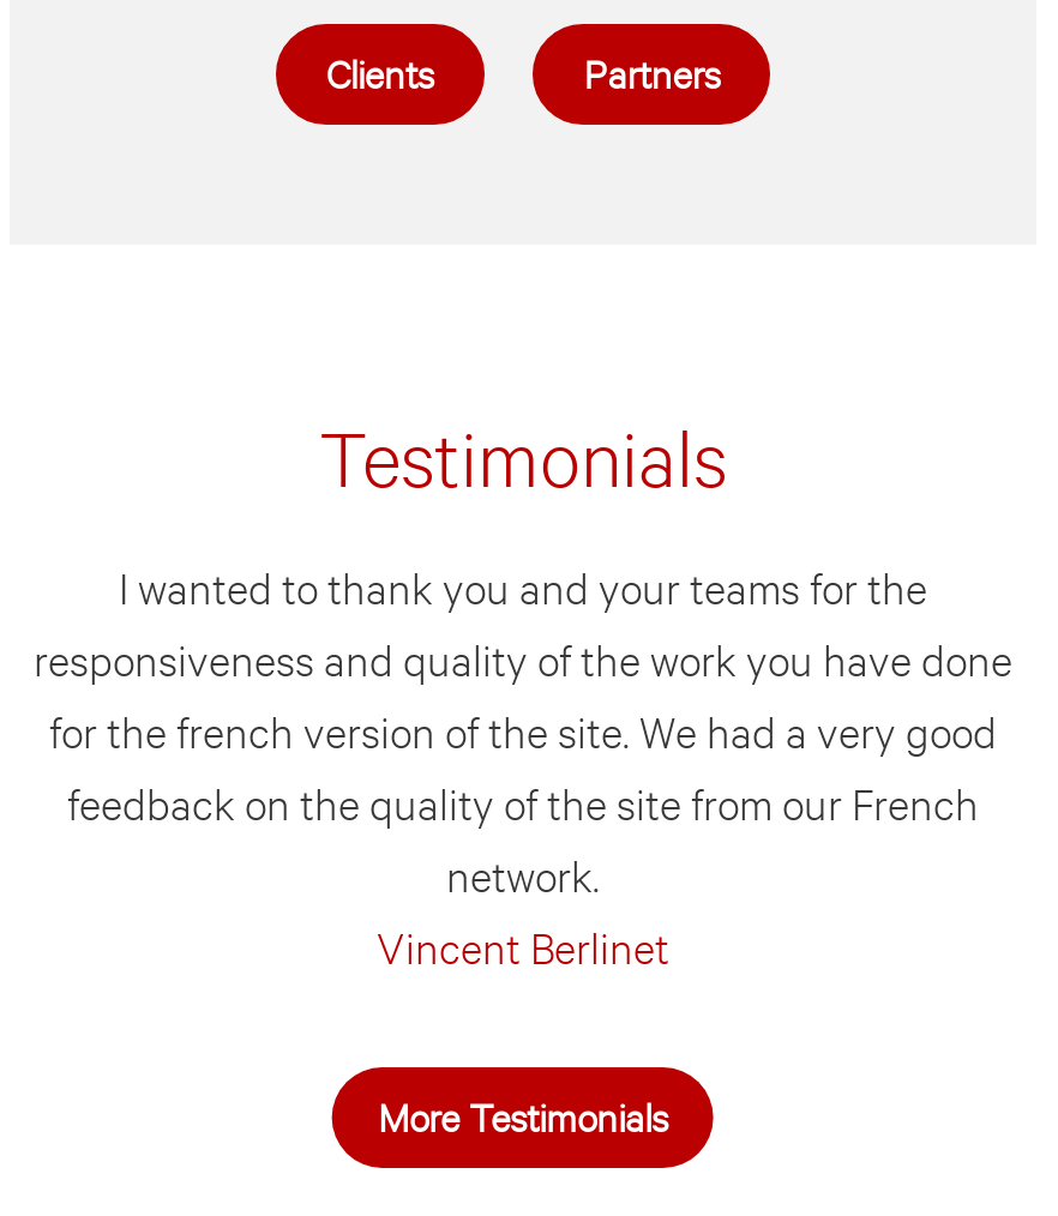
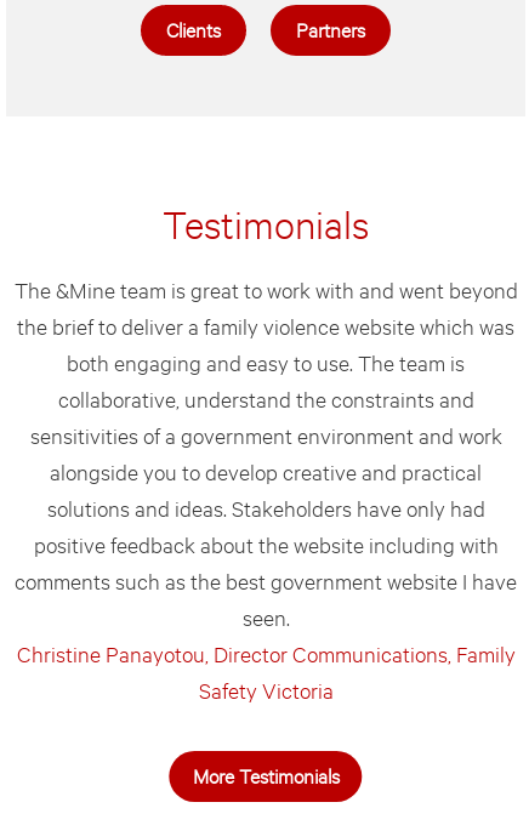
- I wanted to thank you and your teams for the
- responsiveness and quality of the work you have done
- for the french version of the site. We had a very good
- feedback on the quality of the site from our French
- network.
- Vincent Berlinet
+ The &Mine team is great to work with and went beyond
+ the brief to deliver a family violence website which was
+ both engaging and easy to use. The team is
+ collaborative, understand the constraints and
+ sensitivities of a government environment and work
+ alongside you to develop creative and practical
+ solutions and ideas. Stakeholders have only had
+ positive feedback about the website including with
+ comments such as the best government website I have
+ seen.
+ Christine Panayotou, Director Communications, Family
+ Safety Victoria
